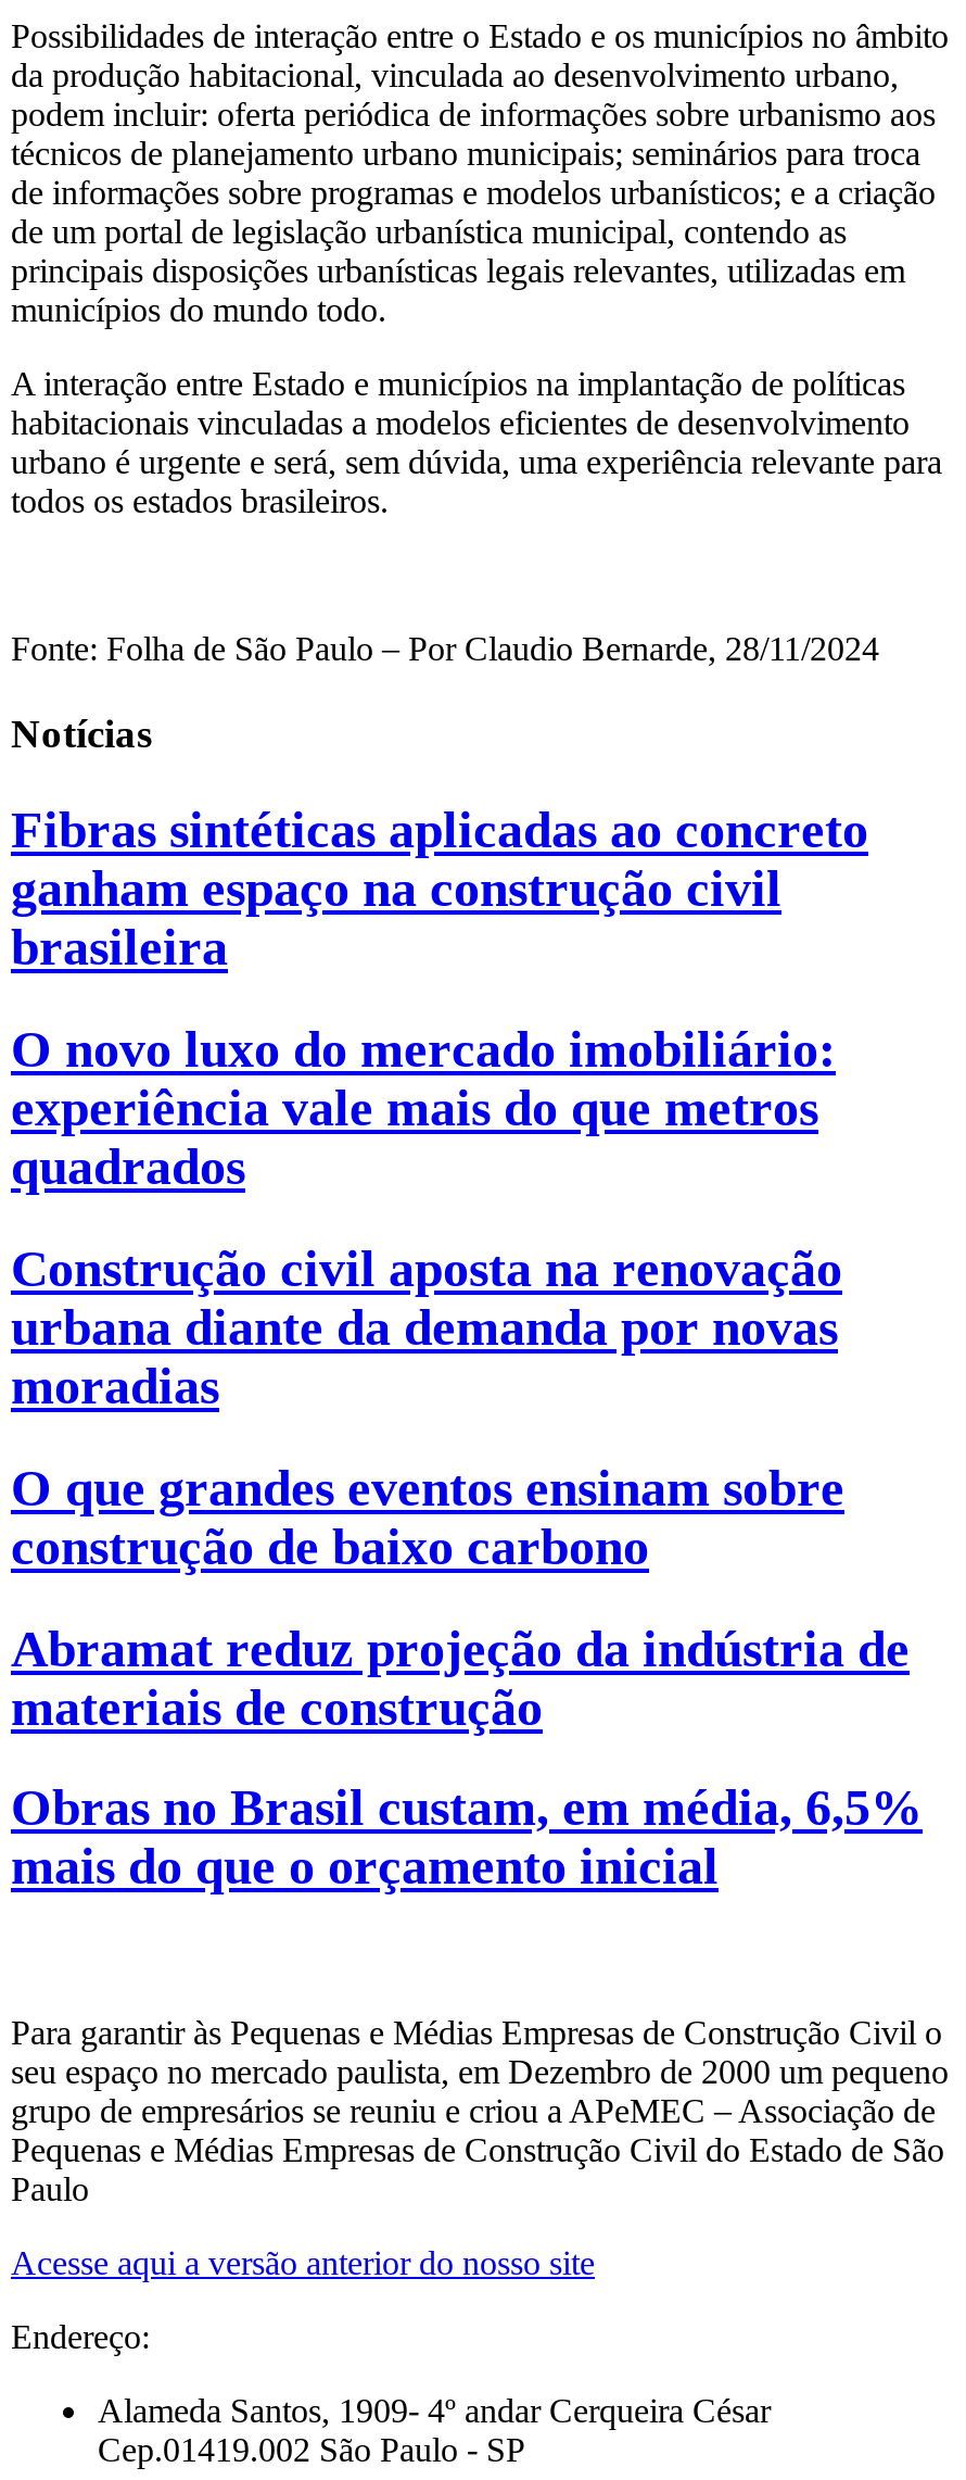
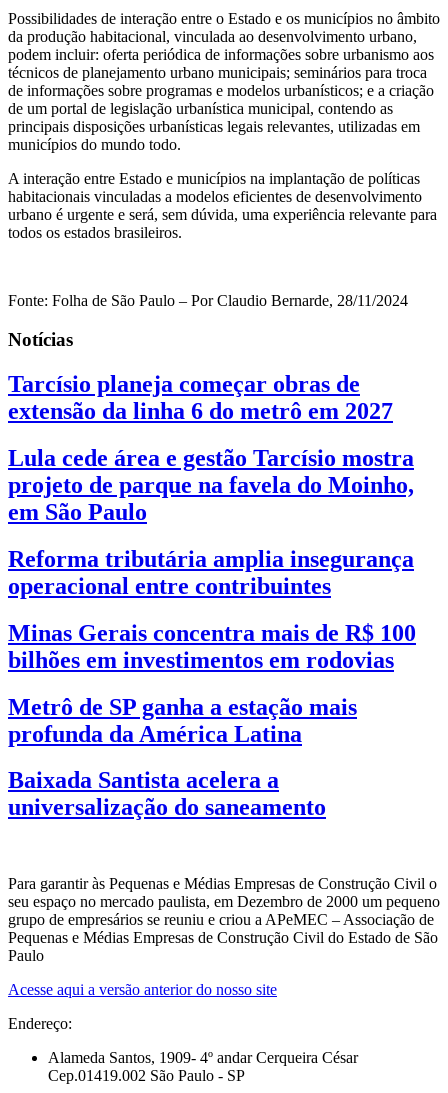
- Fibras sintéticas aplicadas ao concreto
- ganham espaço na construção civil
- brasileira
+ Tarcísio planeja começar obras de
+ extensão da linha 6 do metrô em 2027

- O novo luxo do mercado imobiliário:
- experiência vale mais do que metros
- quadrados
+ Lula cede área e gestão Tarcísio mostra
+ projeto de parque na favela do Moinho,
+ em São Paulo

- Construção civil aposta na renovação
- urbana diante da demanda por novas
- moradias
+ Reforma tributária amplia insegurança
+ operacional entre contribuintes

- O que grandes eventos ensinam sobre
- construção de baixo carbono
+ Minas Gerais concentra mais de R$ 100
+ bilhões em investimentos em rodovias

- Abramat reduz projeção da indústria de
- materiais de construção
+ Metrô de SP ganha a estação mais
+ profunda da América Latina

- Obras no Brasil custam, em média, 6,5%
- mais do que o orçamento inicial
+ Baixada Santista acelera a
+ universalização do saneamento
